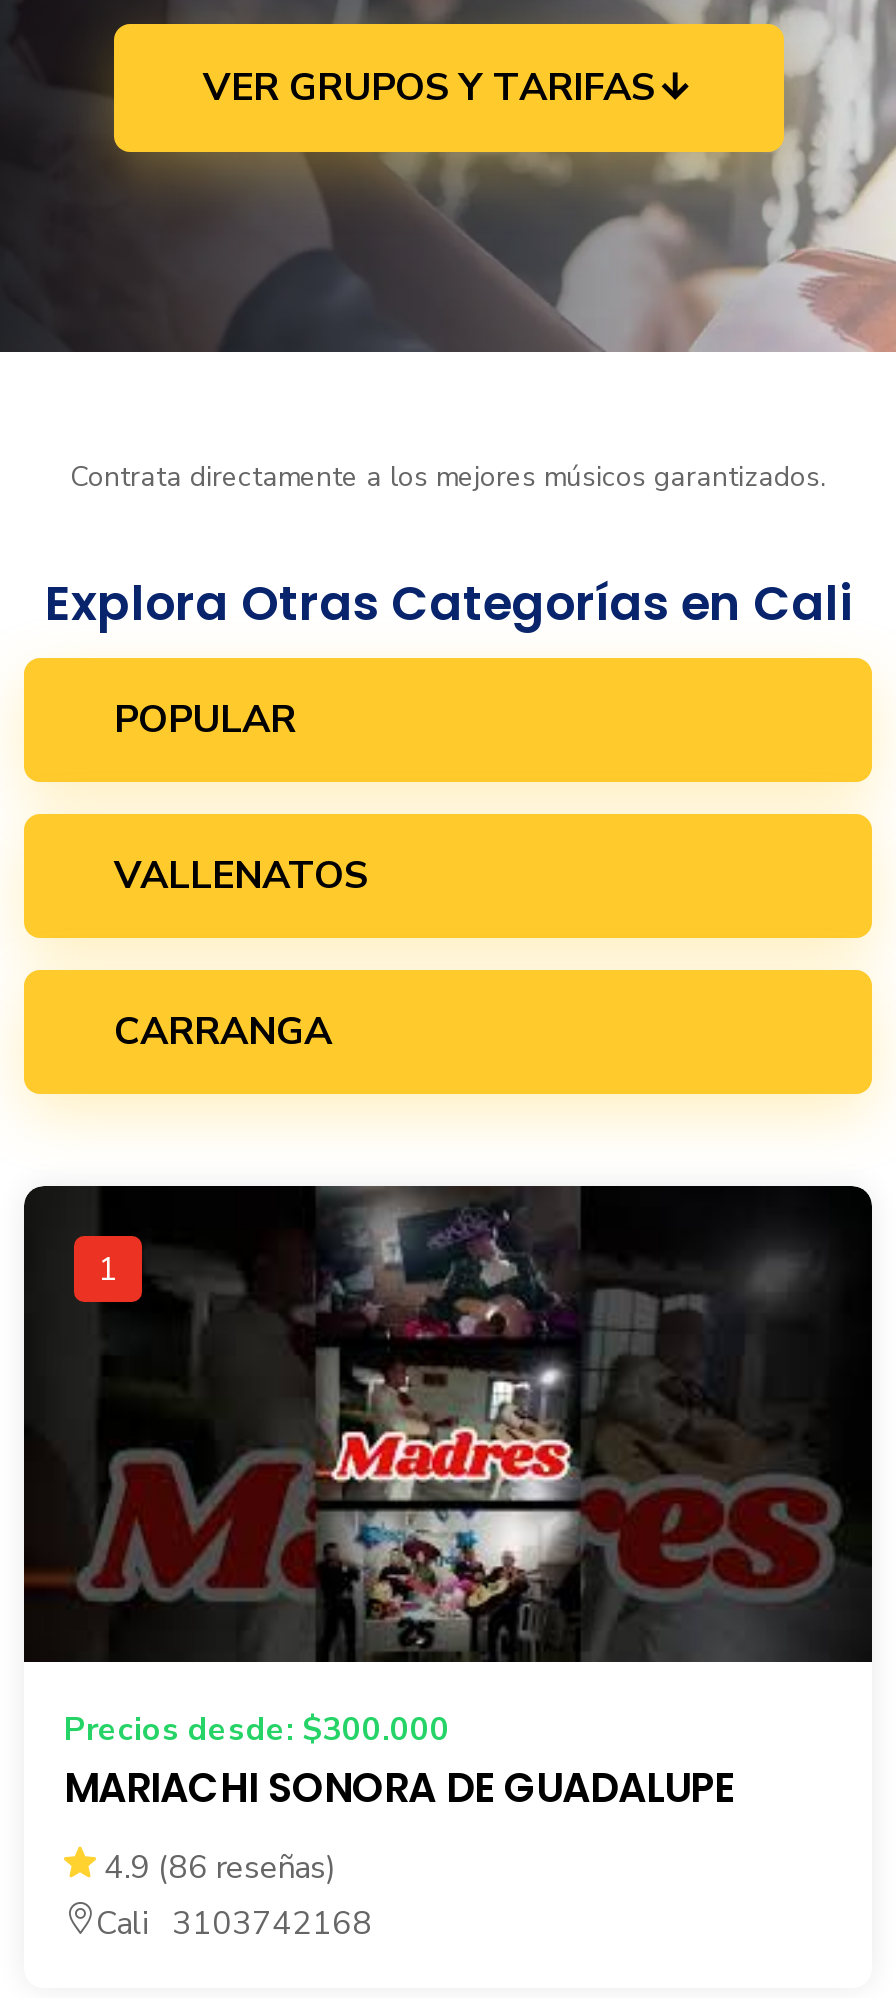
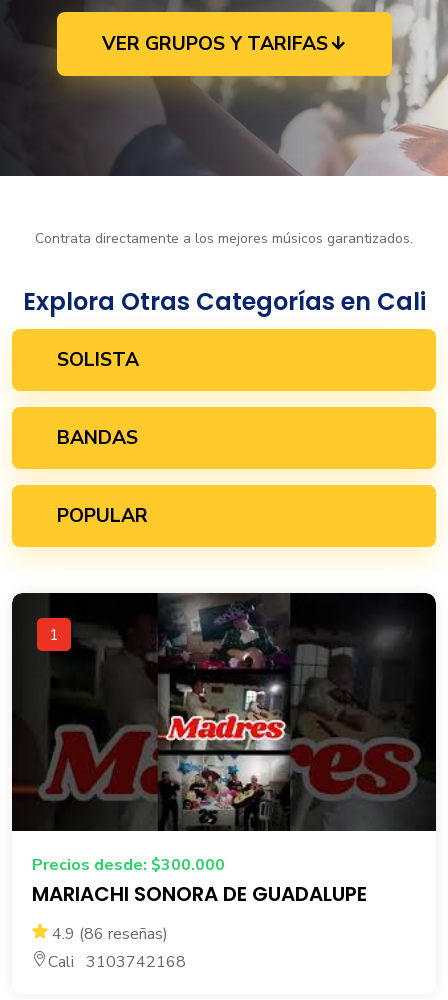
+ SOLISTA
+ BANDAS

moved down: POPULAR

- VALLENATOS
- CARRANGA
